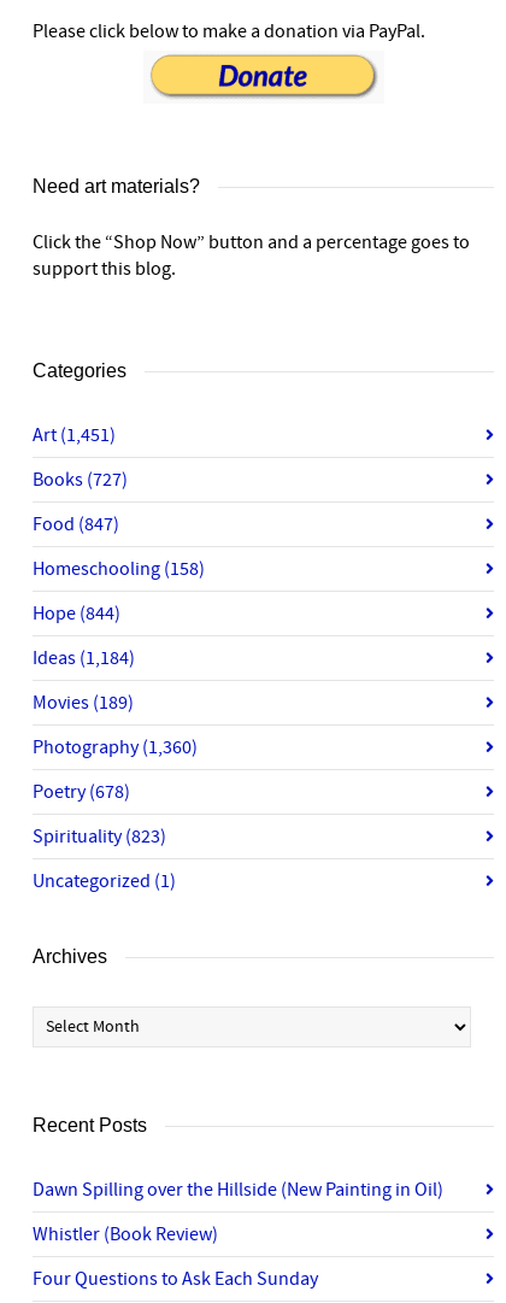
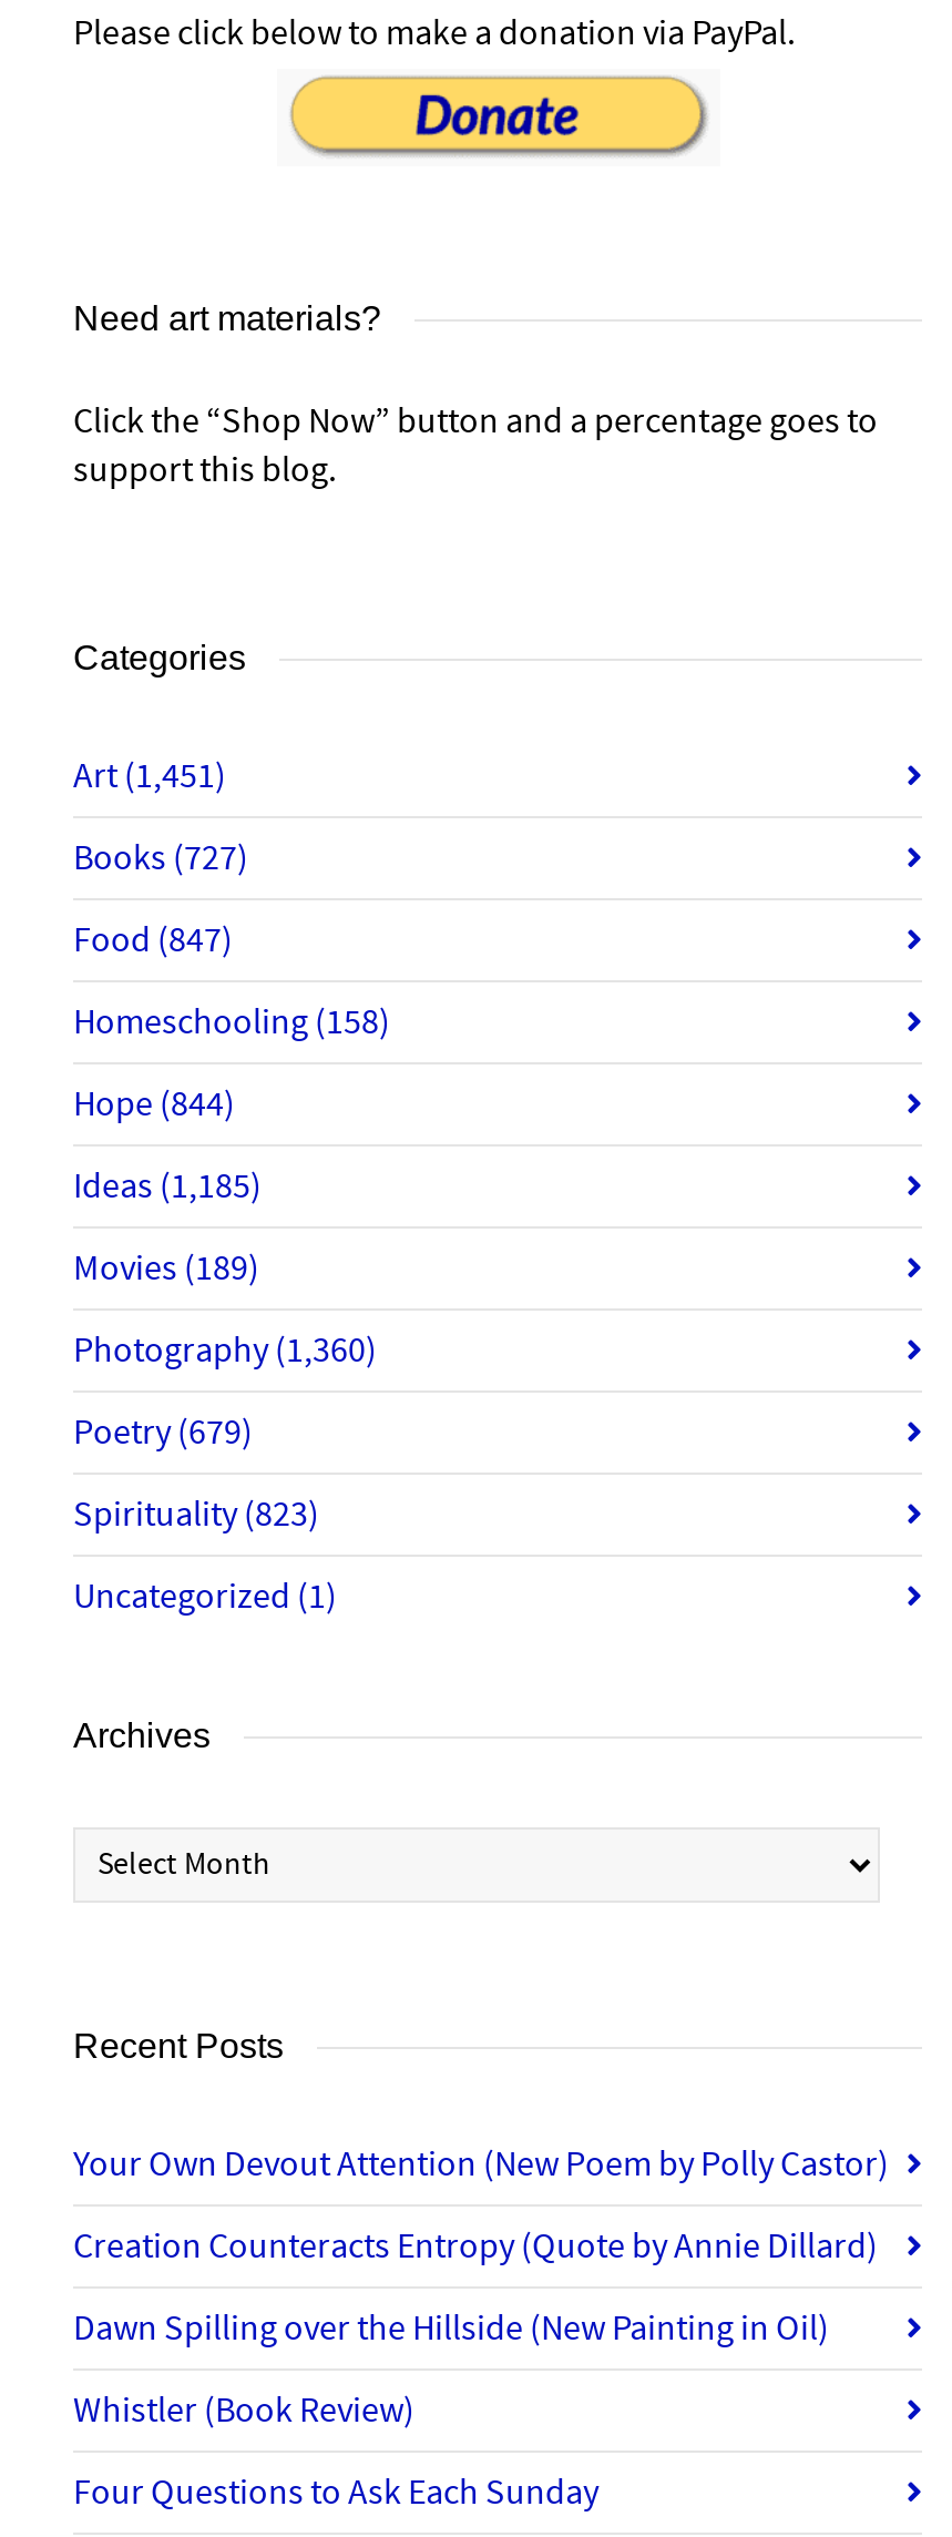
- Ideas (1,184)
+ Ideas (1,185)

- Poetry (678)
+ Poetry (679)

+ Your Own Devout Attention (New Poem by Polly Castor)
+ Creation Counteracts Entropy (Quote by Annie Dillard)
